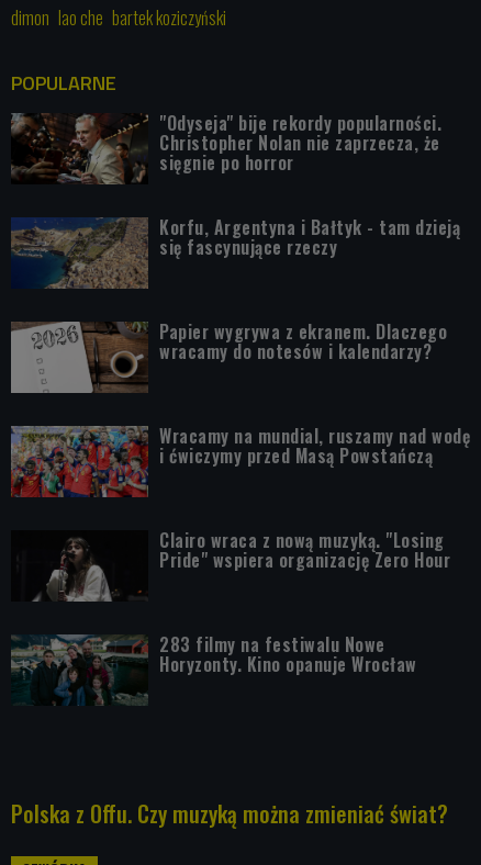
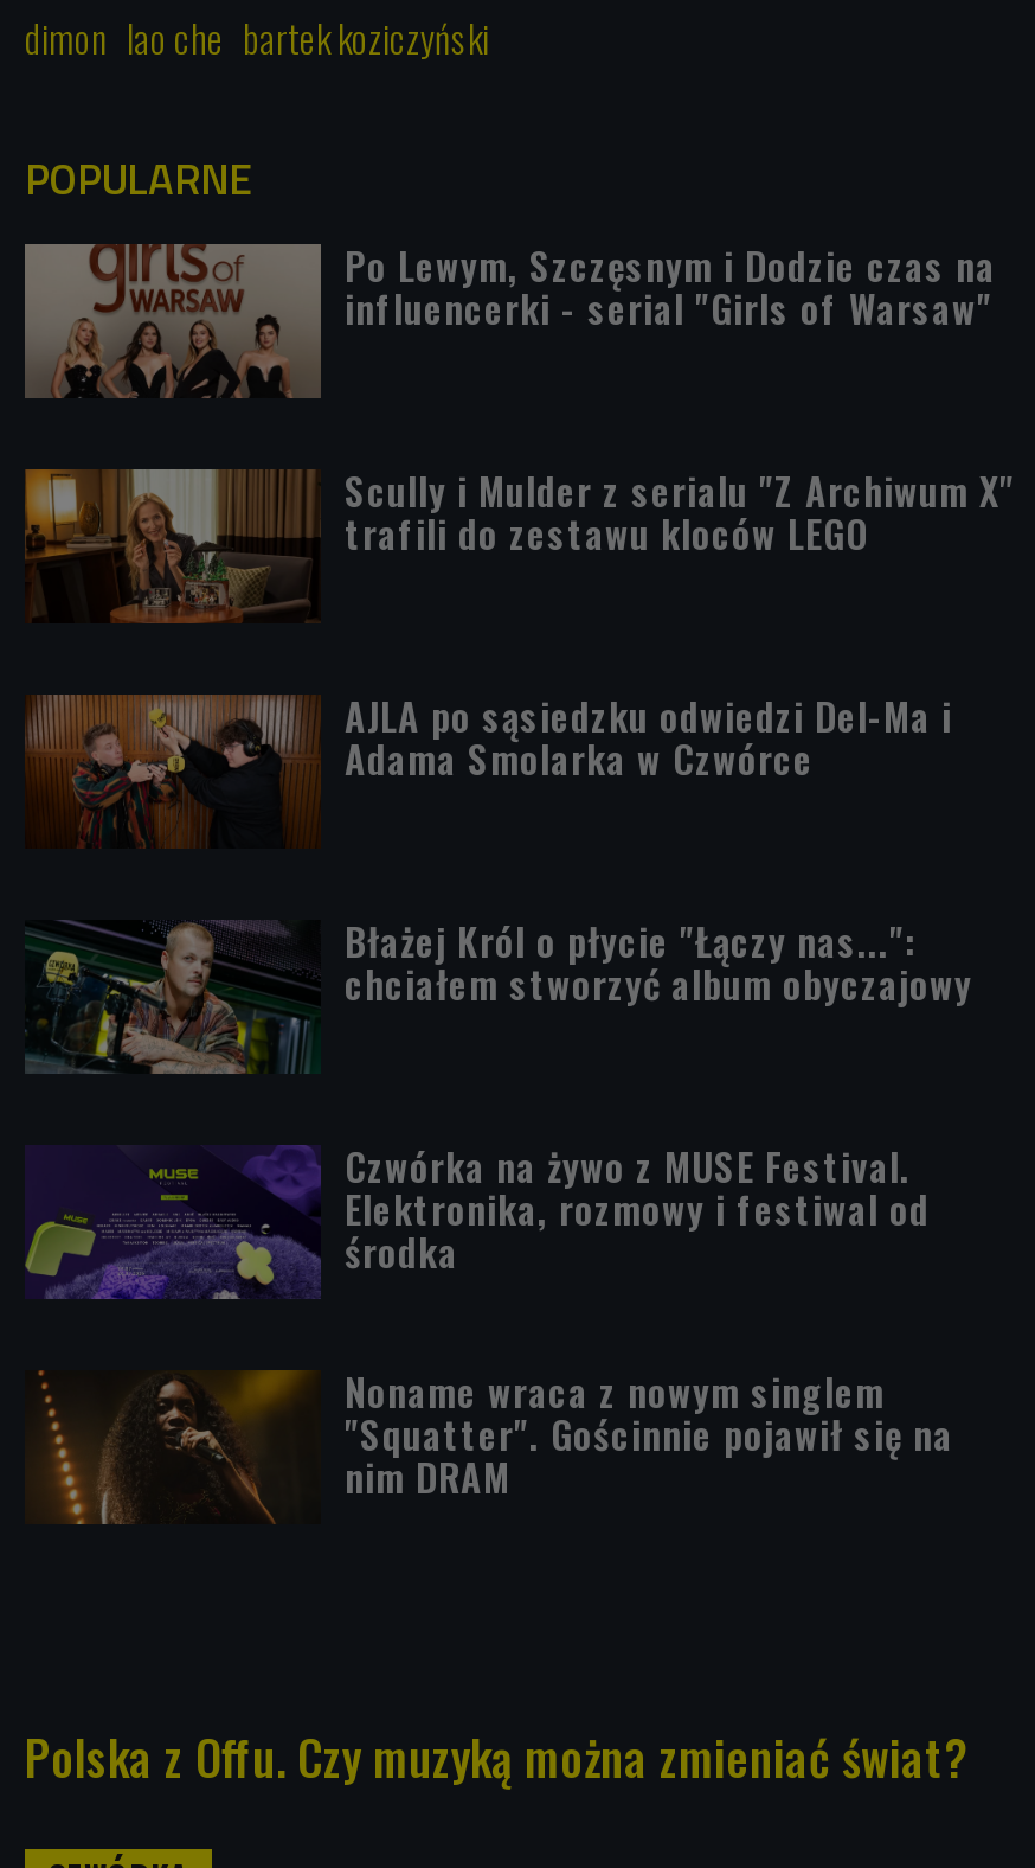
- [image]
- "Odyseja" bije rekordy popularności.
- Christopher Nolan nie zaprzecza, że
- sięgnie po horror
+ [image]
+ Po Lewym, Szczęsnym i Dodzie czas na
+ influencerki - serial "Girls of Warsaw"

- [image]
- Korfu, Argentyna i Bałtyk - tam dzieją
- się fascynujące rzeczy
+ [image]
+ Scully i Mulder z serialu "Z Archiwum X"
+ trafili do zestawu kloców LEGO

- [image]
- Papier wygrywa z ekranem. Dlaczego
- wracamy do notesów i kalendarzy?
+ [image]
+ AJLA po sąsiedzku odwiedzi Del-Ma i
+ Adama Smolarka w Czwórce

- [image]
- Wracamy na mundial, ruszamy nad wodę
- i ćwiczymy przed Masą Powstańczą
+ [image]
+ Błażej Król o płycie "Łączy nas...":
+ chciałem stworzyć album obyczajowy

- [image]
- Clairo wraca z nową muzyką. "Losing
- Pride" wspiera organizację Zero Hour
+ [image]
+ Czwórka na żywo z MUSE Festival.
+ Elektronika, rozmowy i festiwal od
+ środka

- [image]
- 283 filmy na festiwalu Nowe
- Horyzonty. Kino opanuje Wrocław
+ [image]
+ Noname wraca z nowym singlem
+ "Squatter". Gościnnie pojawił się na
+ nim DRAM
